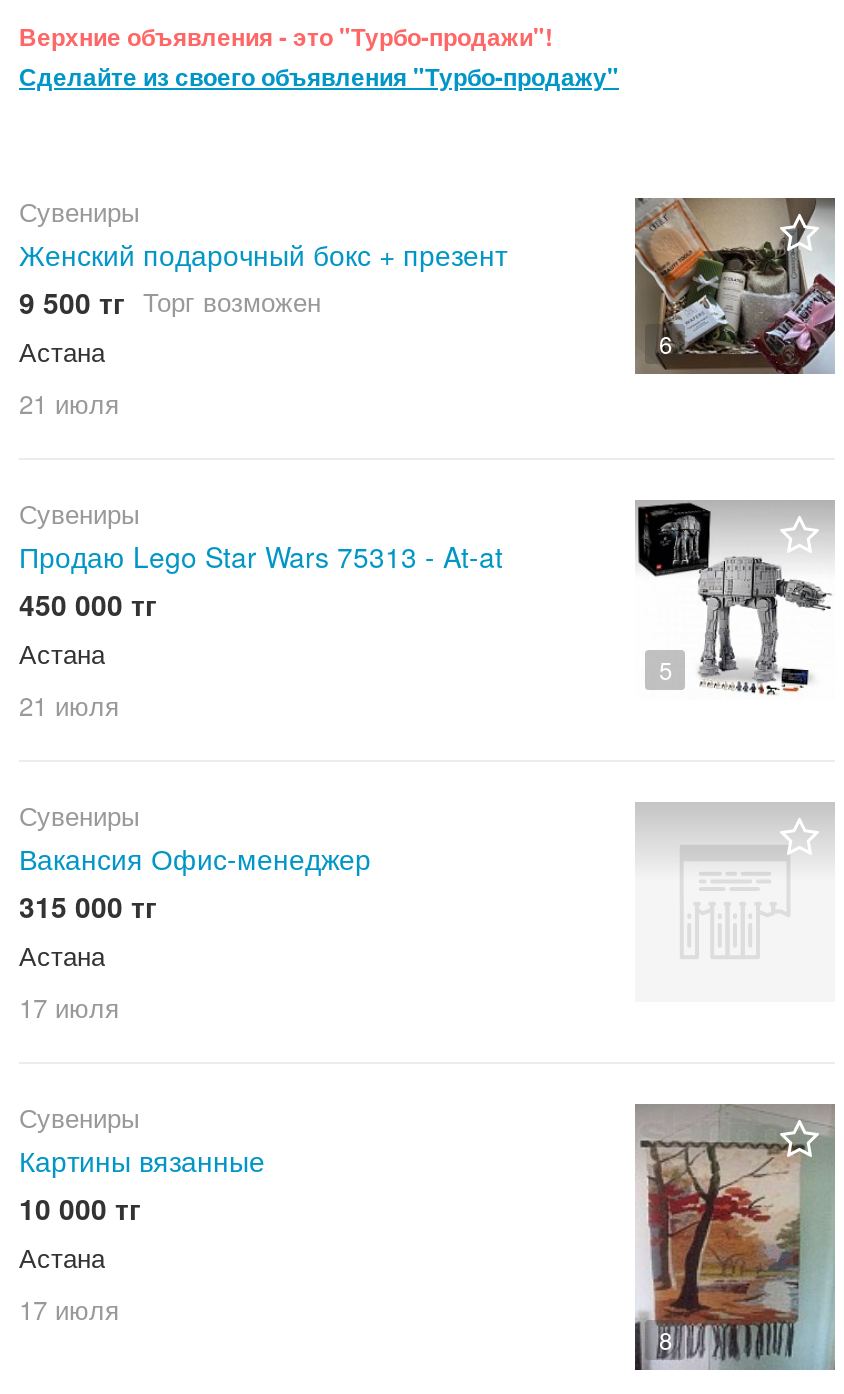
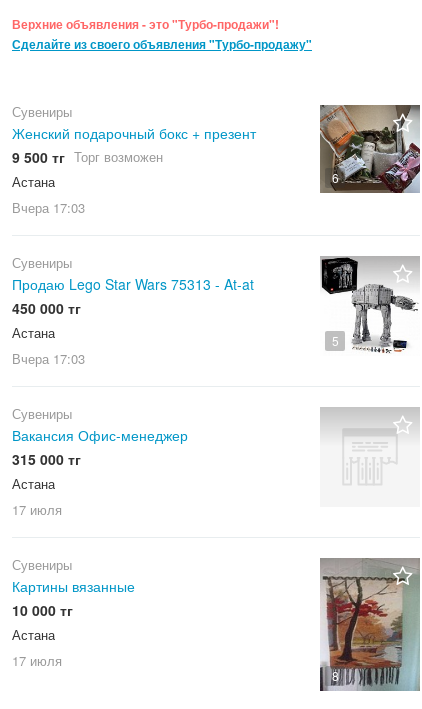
- 21 июля
+ Вчера 17:03

- 21 июля
+ Вчера 17:03
